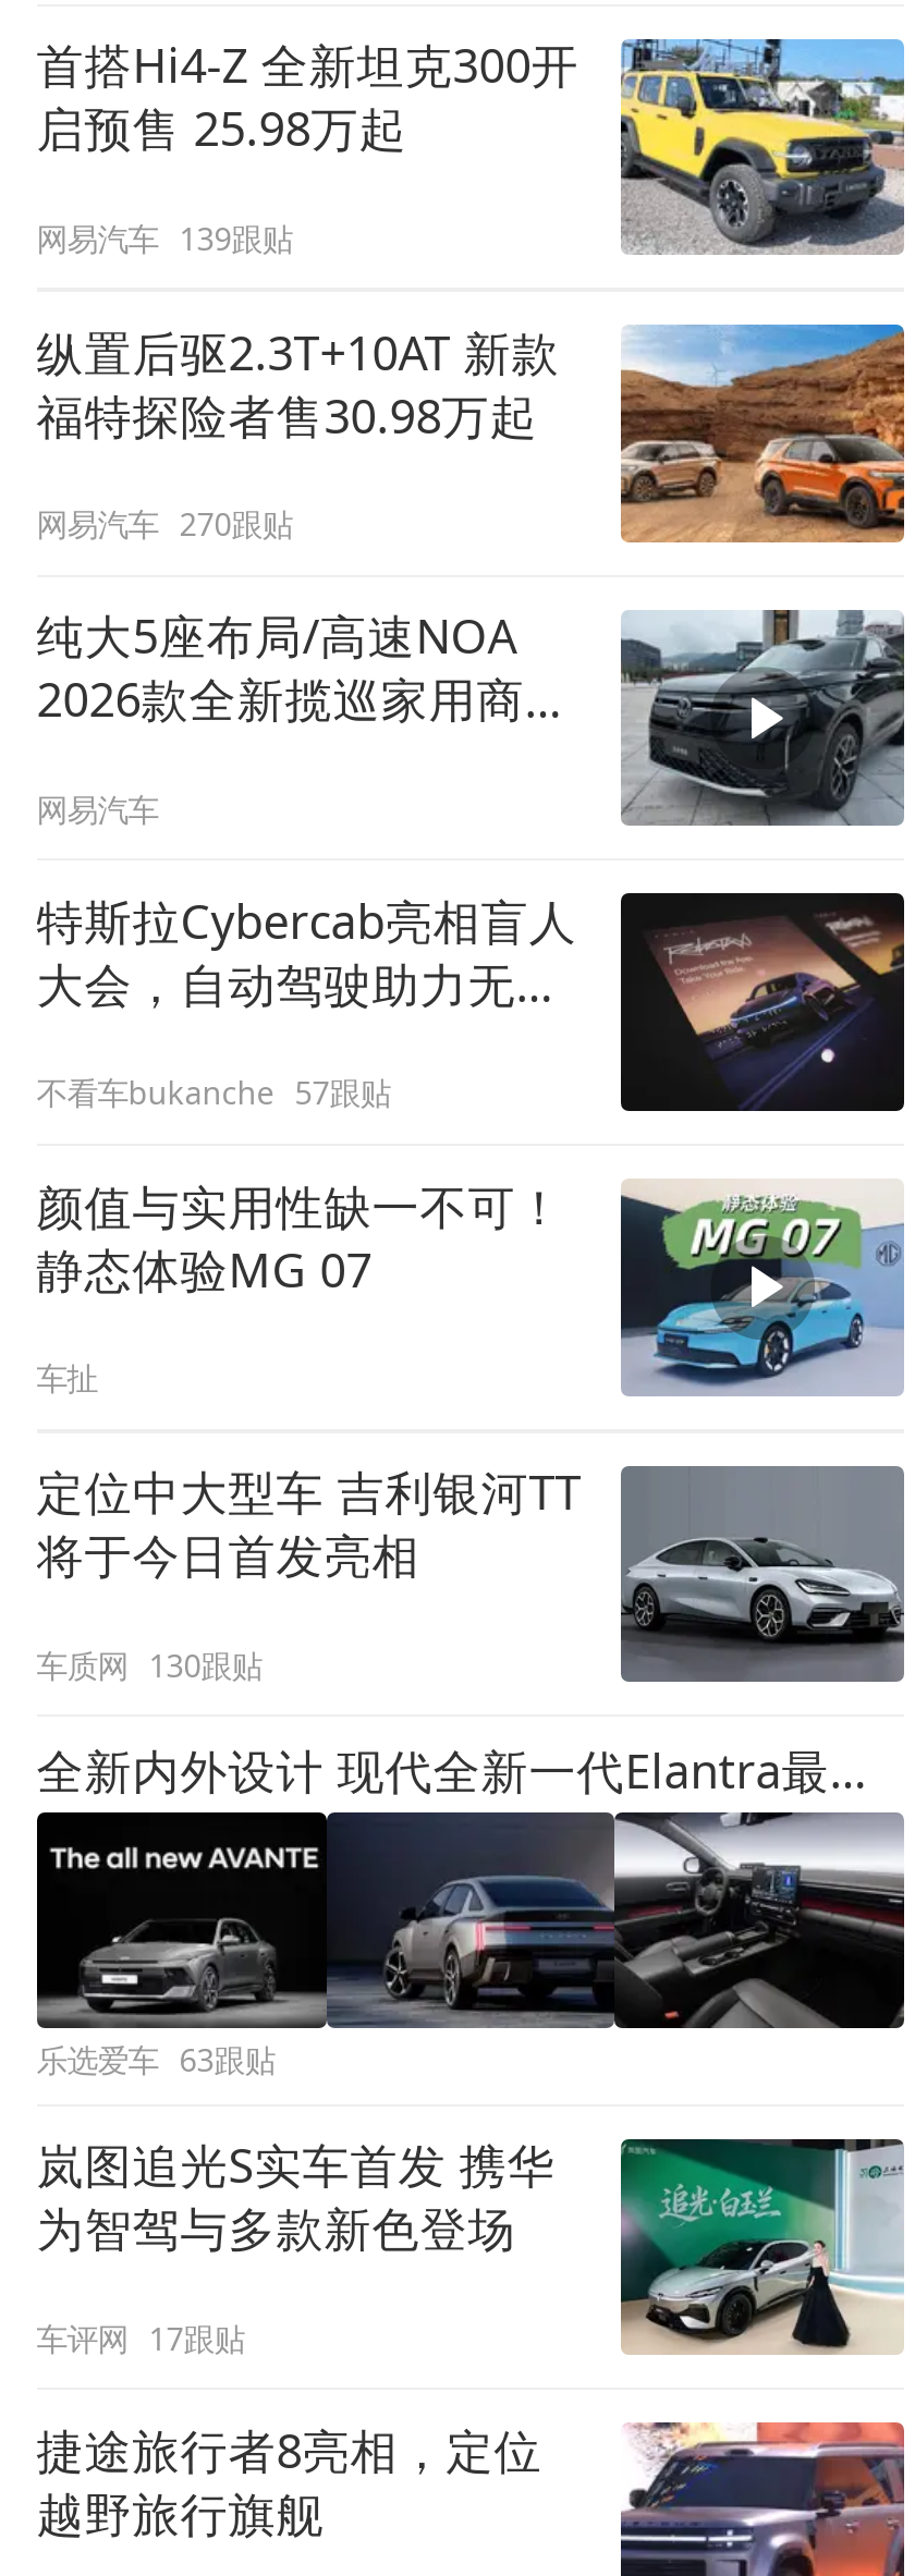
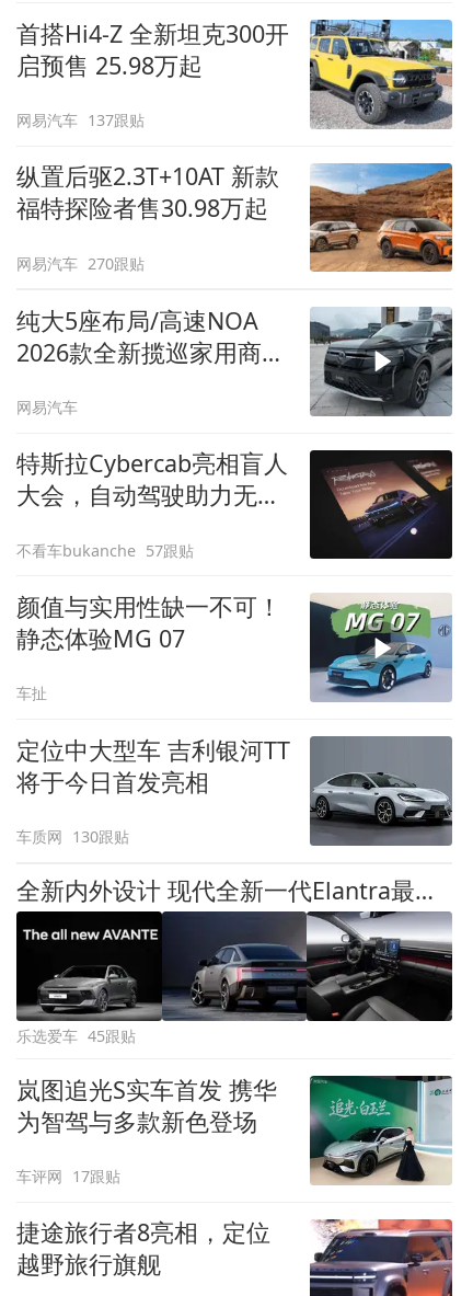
- 网易汽车 139跟贴
+ 网易汽车 137跟贴

- 乐选爱车 63跟贴
+ 乐选爱车 45跟贴
